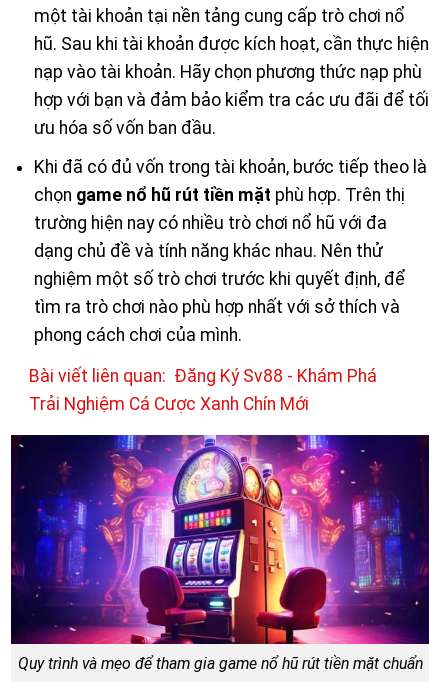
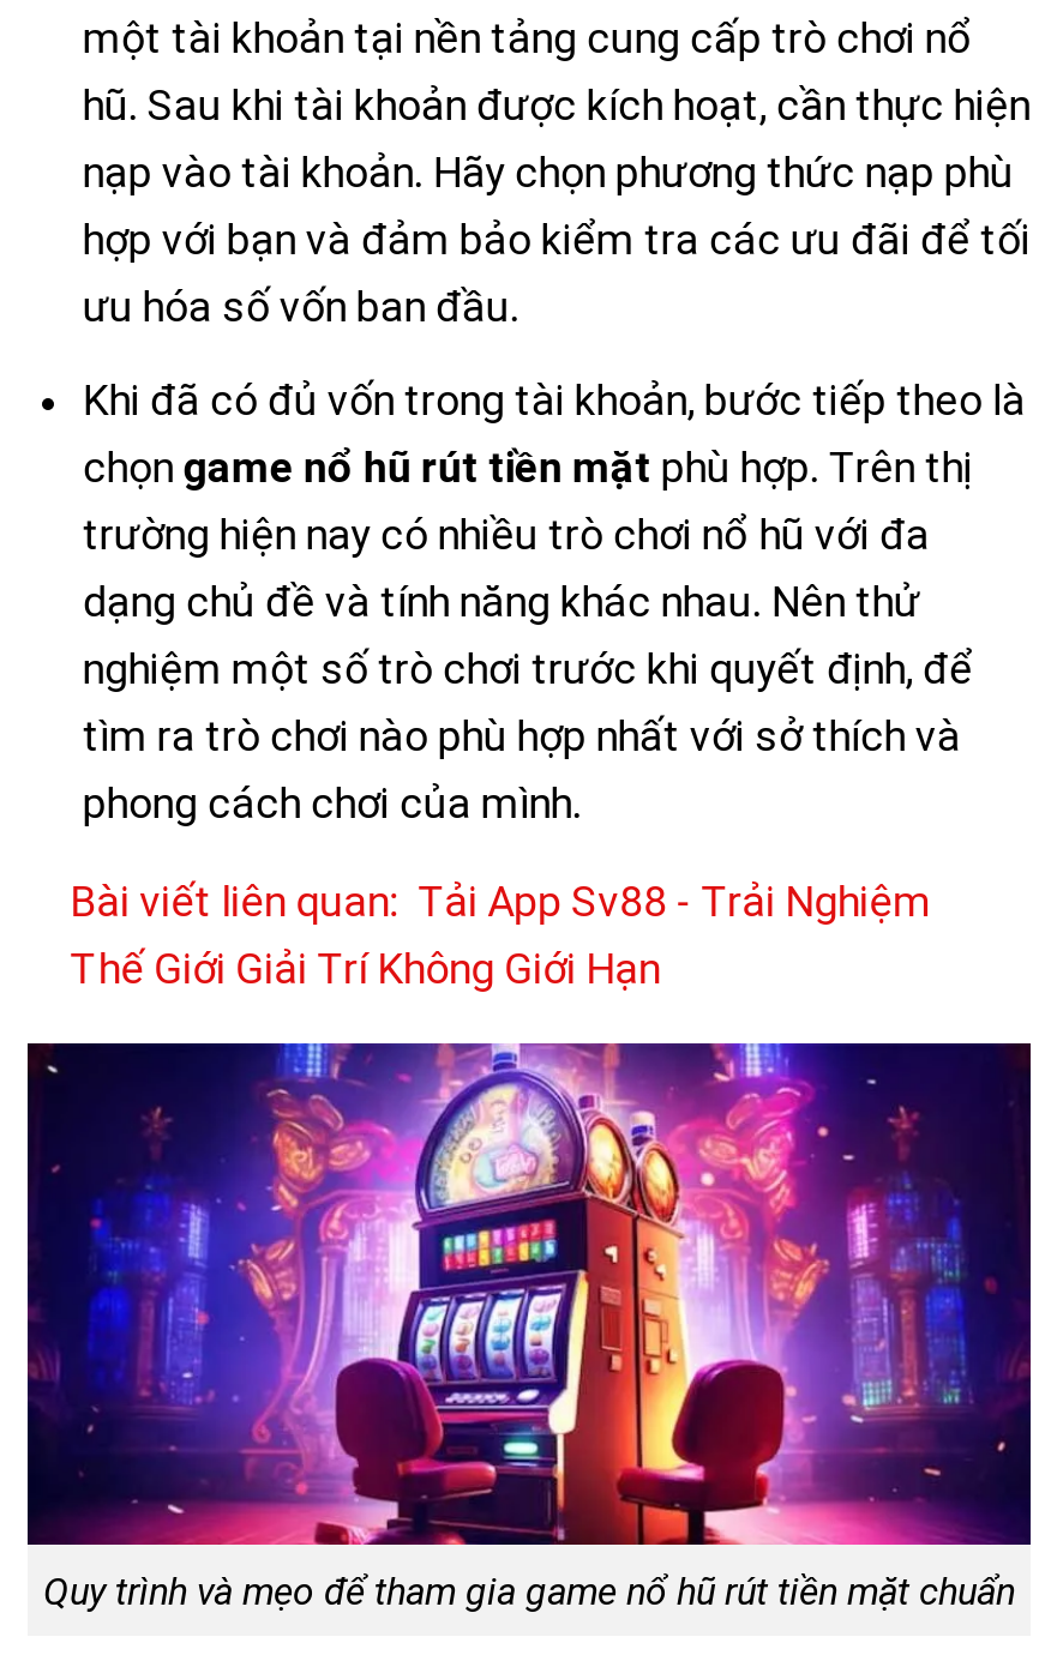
- Bài viết liên quan: Đăng Ký Sv88 - Khám Phá
- Trải Nghiệm Cá Cược Xanh Chín Mới
+ Bài viết liên quan: Tải App Sv88 - Trải Nghiệm
+ Thế Giới Giải Trí Không Giới Hạn
